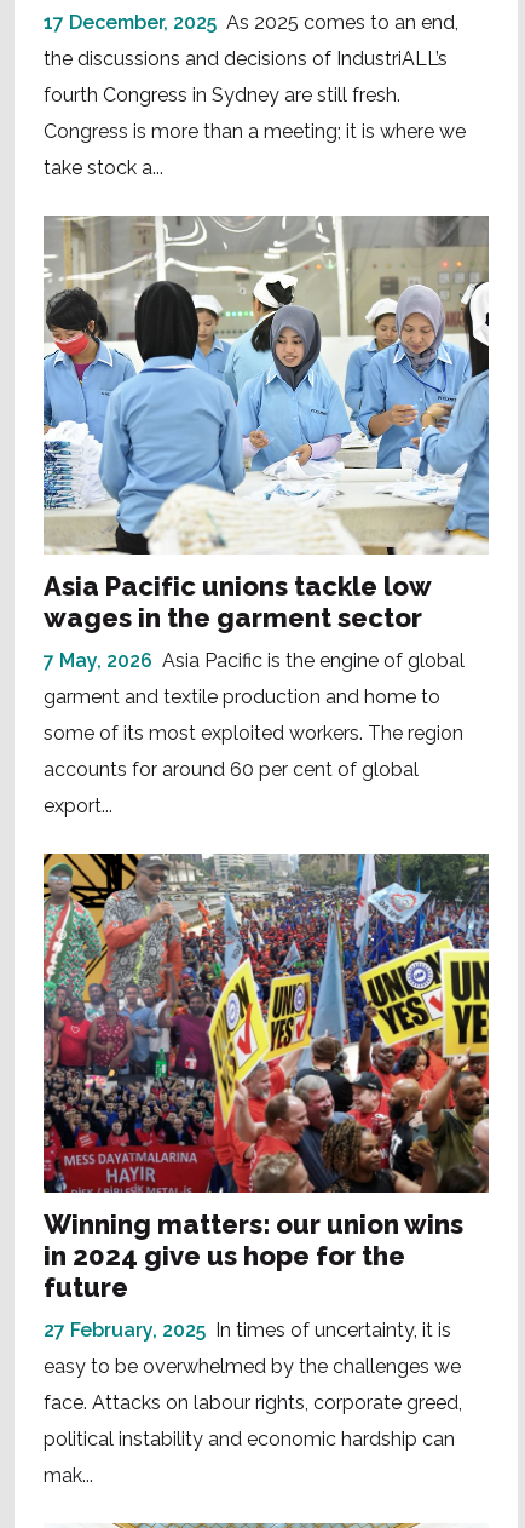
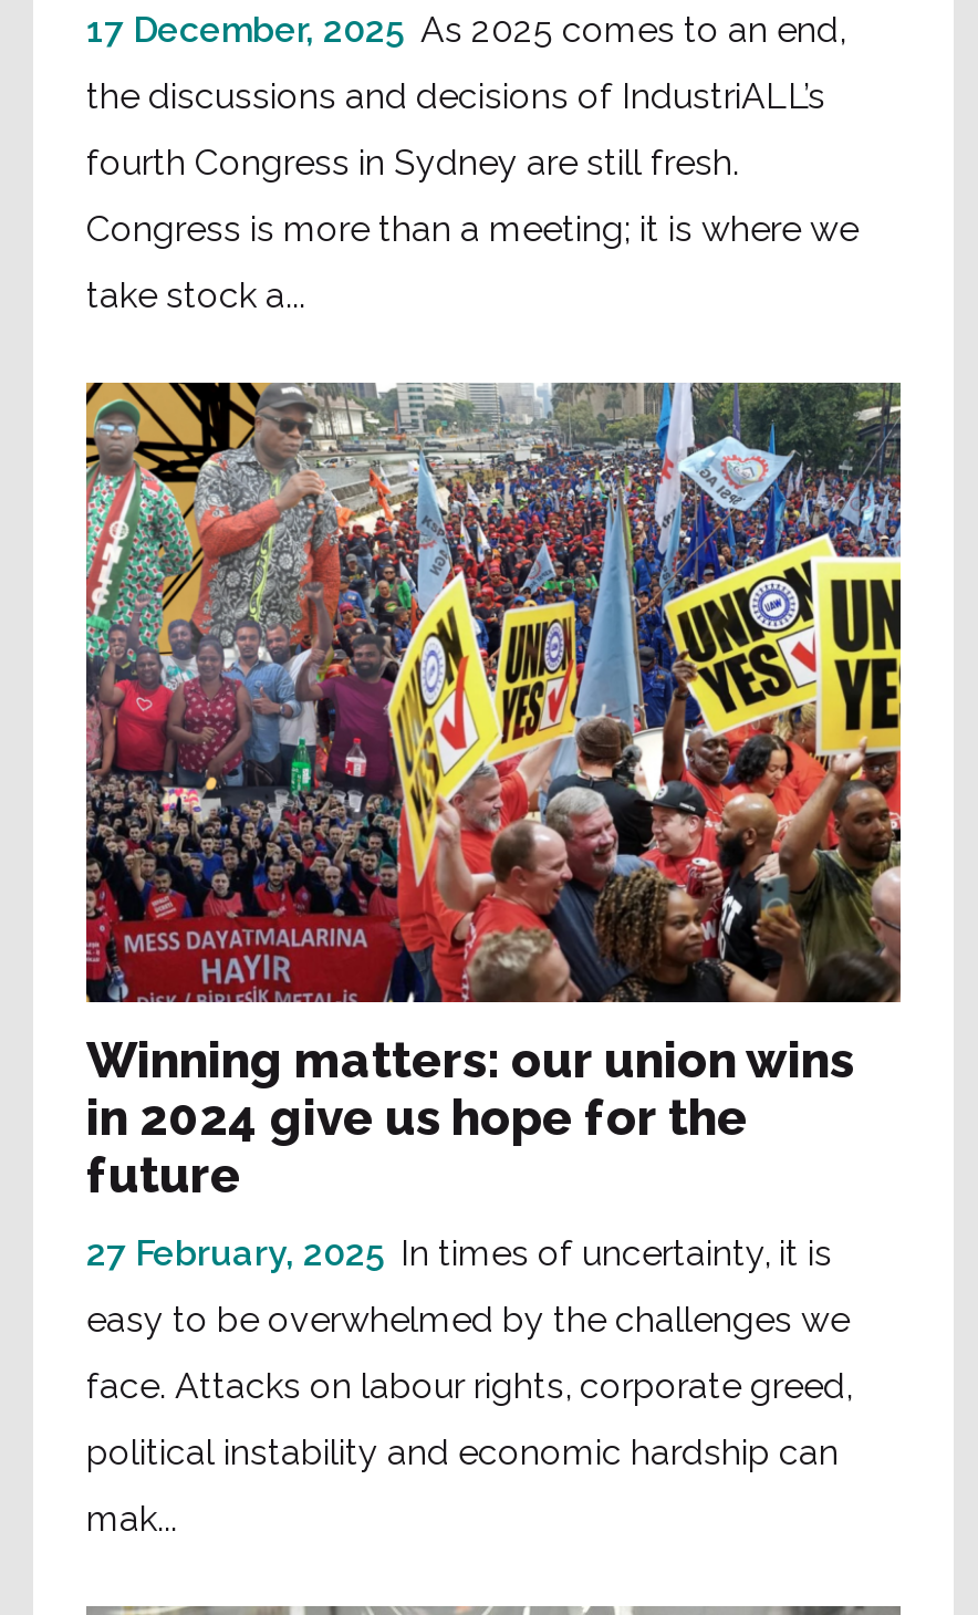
- [image]
- Asia Pacific unions tackle low
- wages in the garment sector
- 7 May, 2026 Asia Pacific is the engine of global
- garment and textile production and home to
- some of its most exploited workers. The region
- accounts for around 60 per cent of global
- export...
